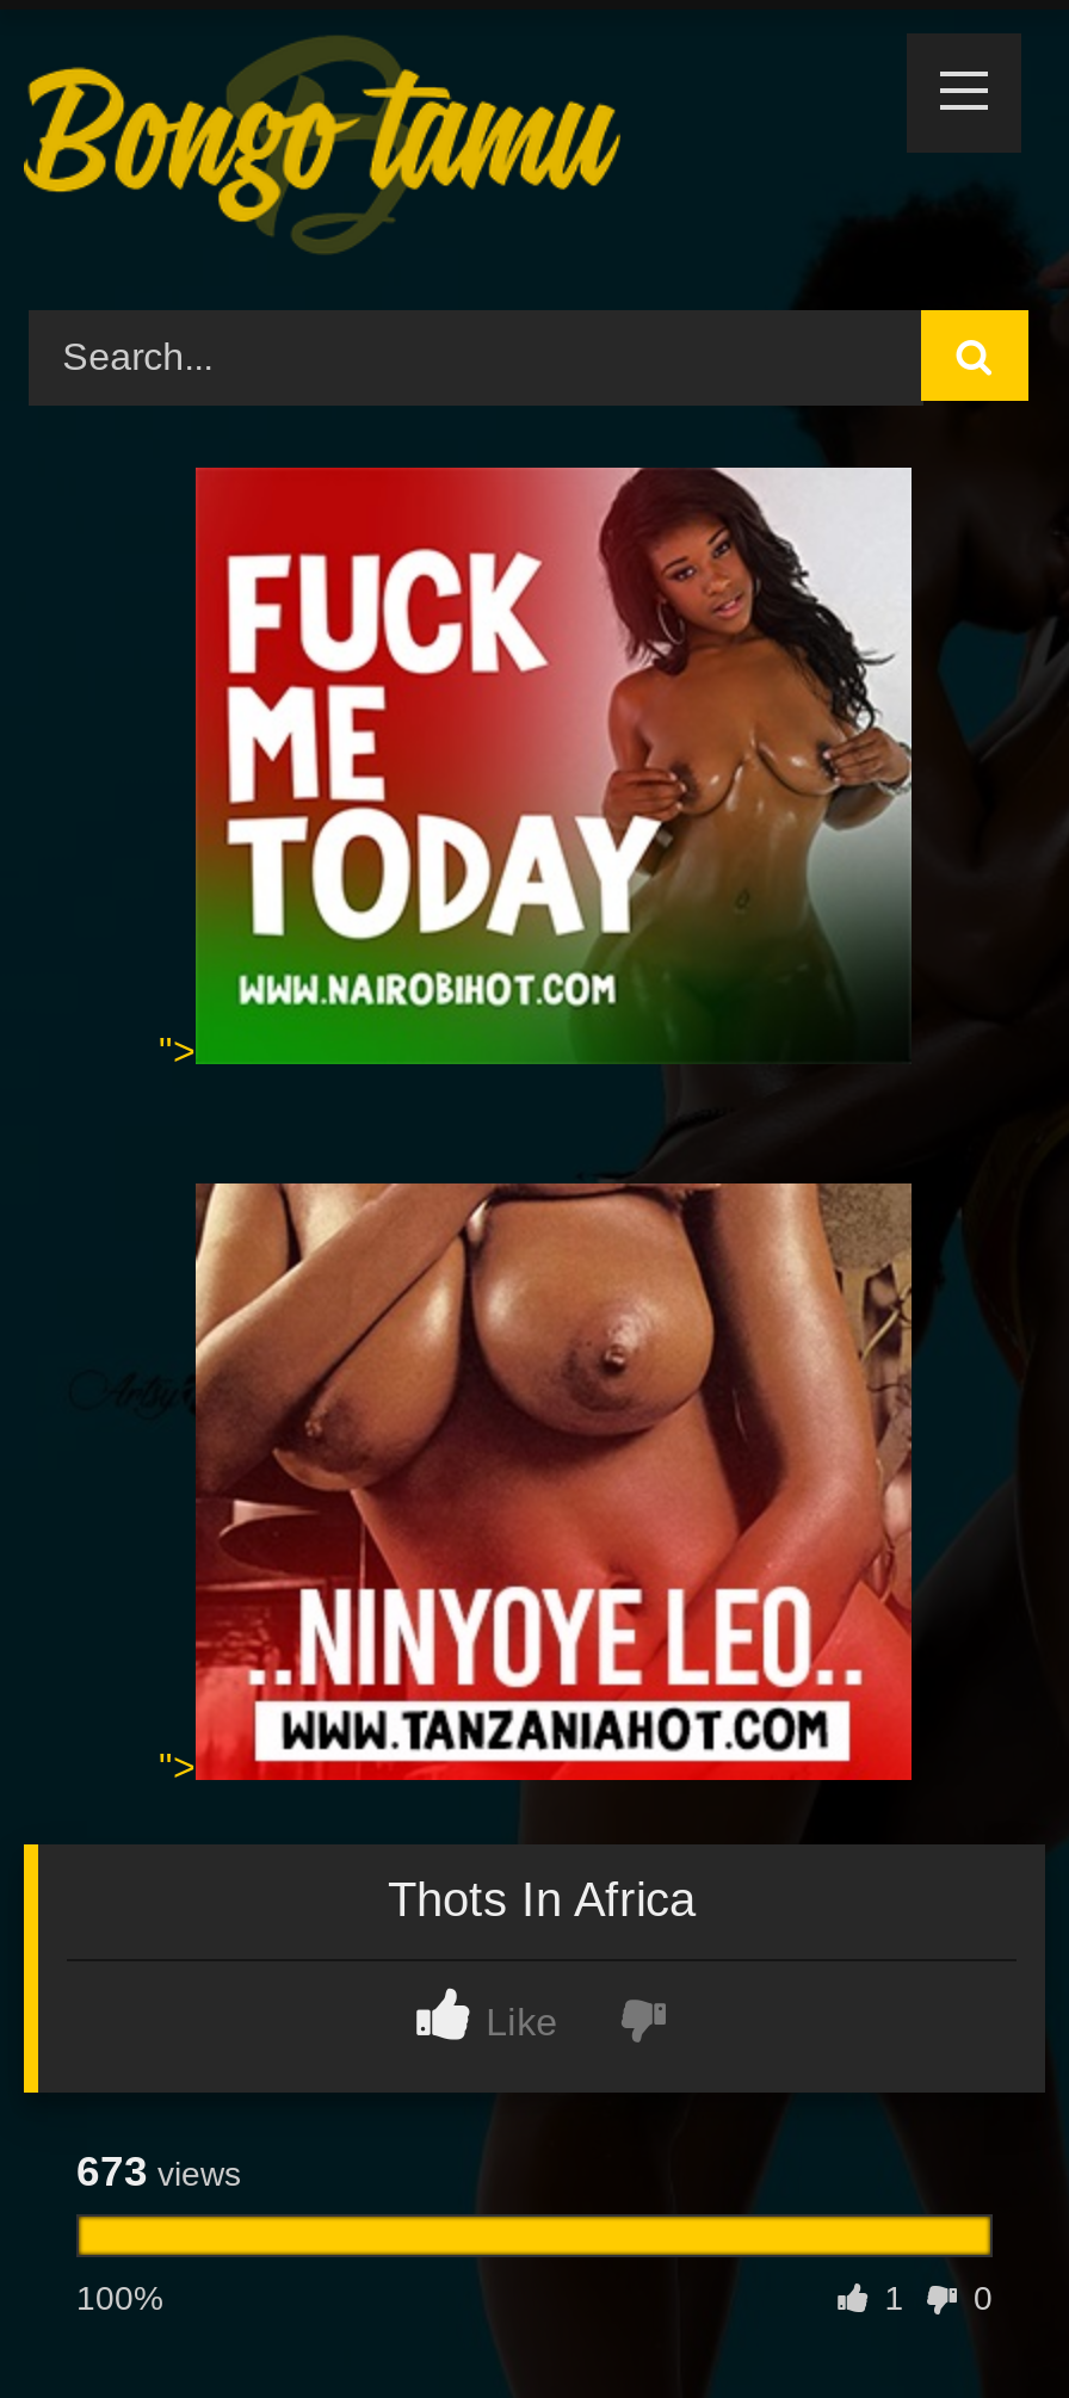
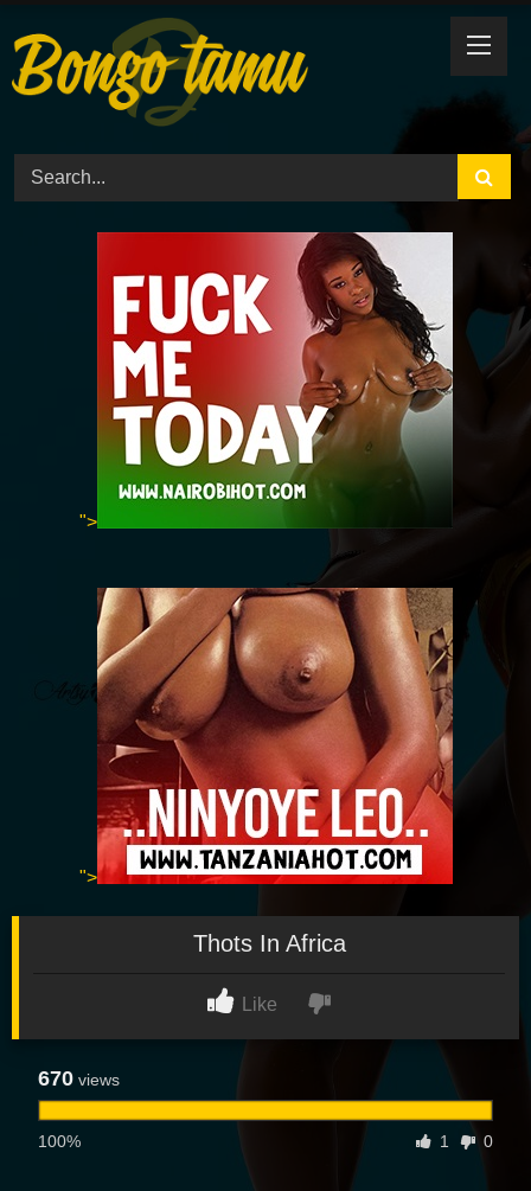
- 673 views
+ 670 views
